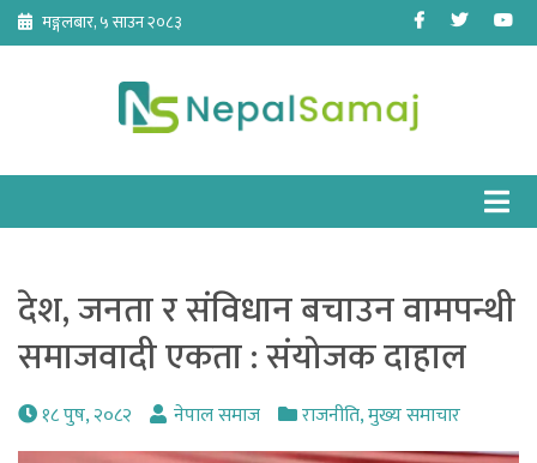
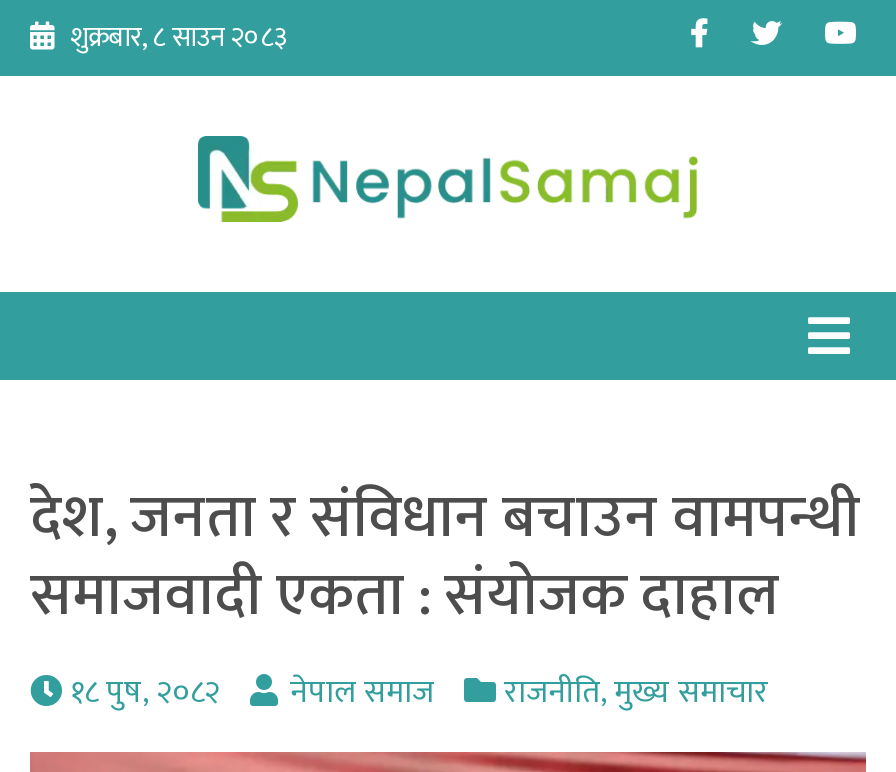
- मङ्गलबार, ५ साउन २०८३
+ शुक्रबार, ८ साउन २०८३
